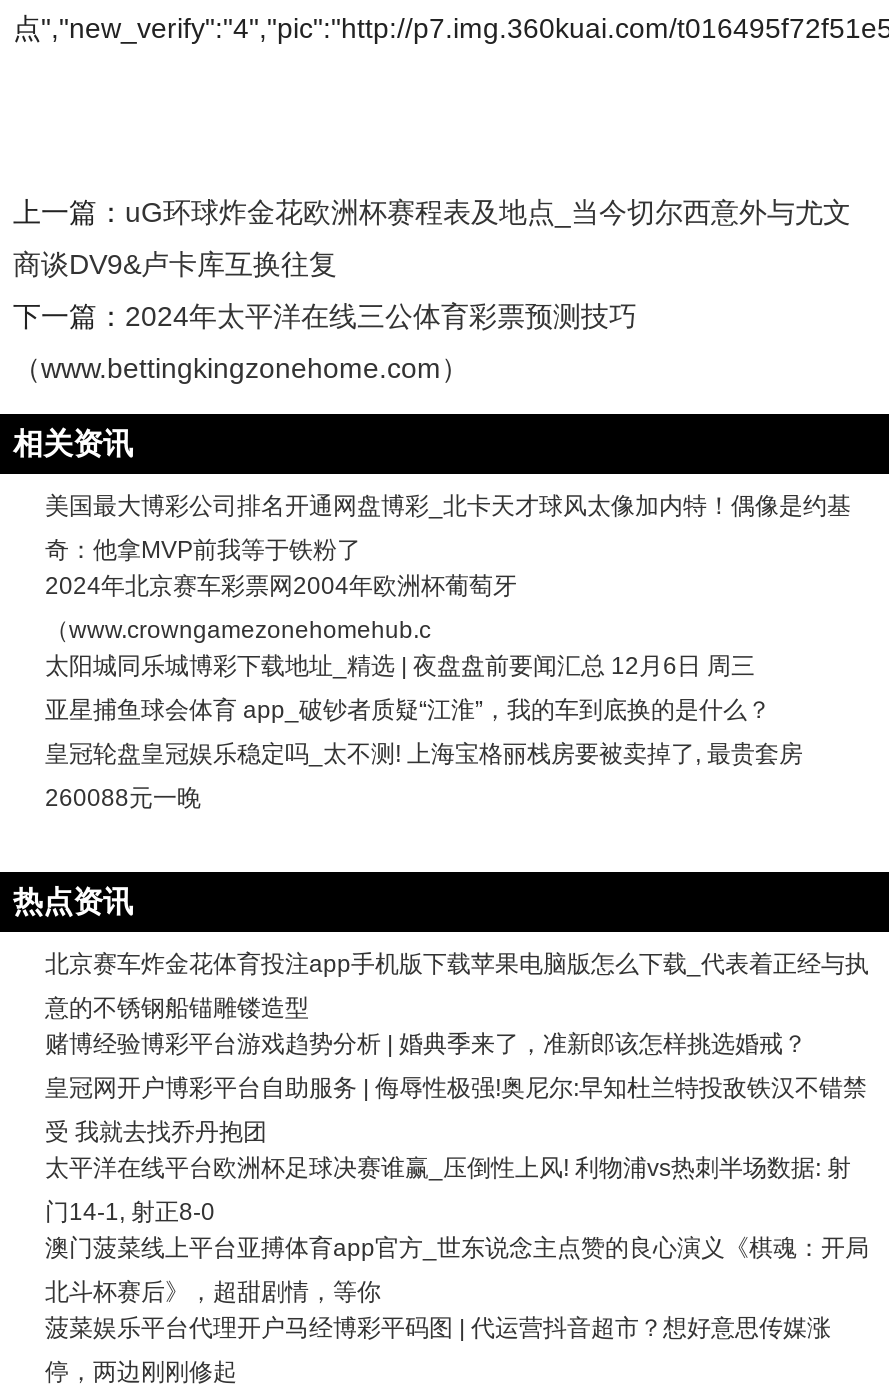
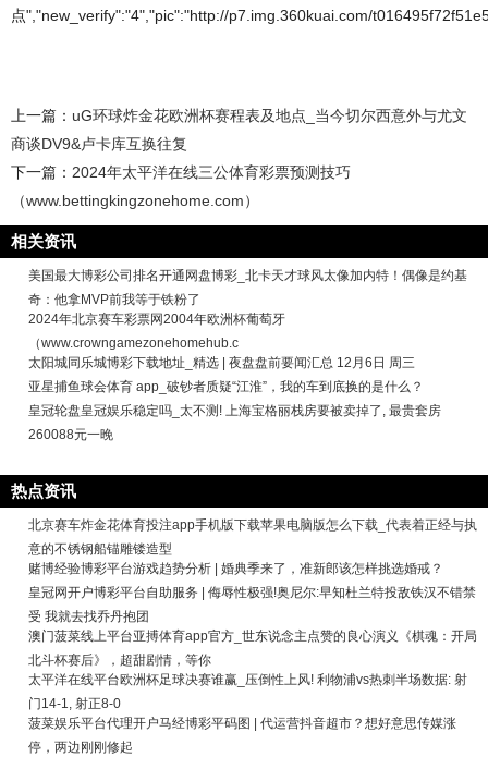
moved down: 太平洋在线平台欧洲杯足球决赛谁赢_压倒性上风! 利物浦vs热刺半场数据: 射 | 门14-1, 射正8-0

moved up: 澳门菠菜线上平台亚搏体育app官方_世东说念主点赞的良心演义《棋魂：开局 | 北斗杯赛后》，超甜剧情，等你
